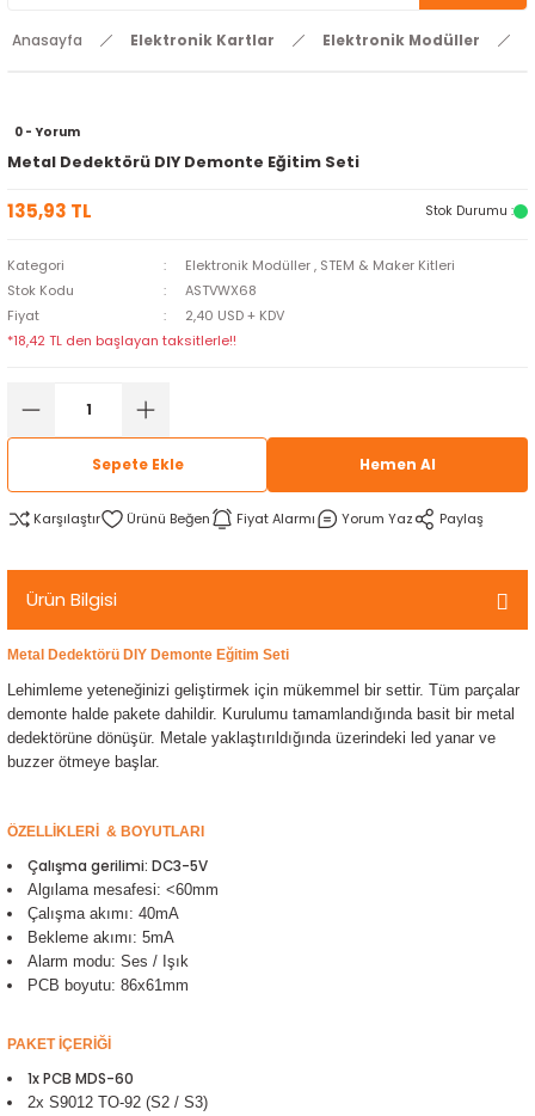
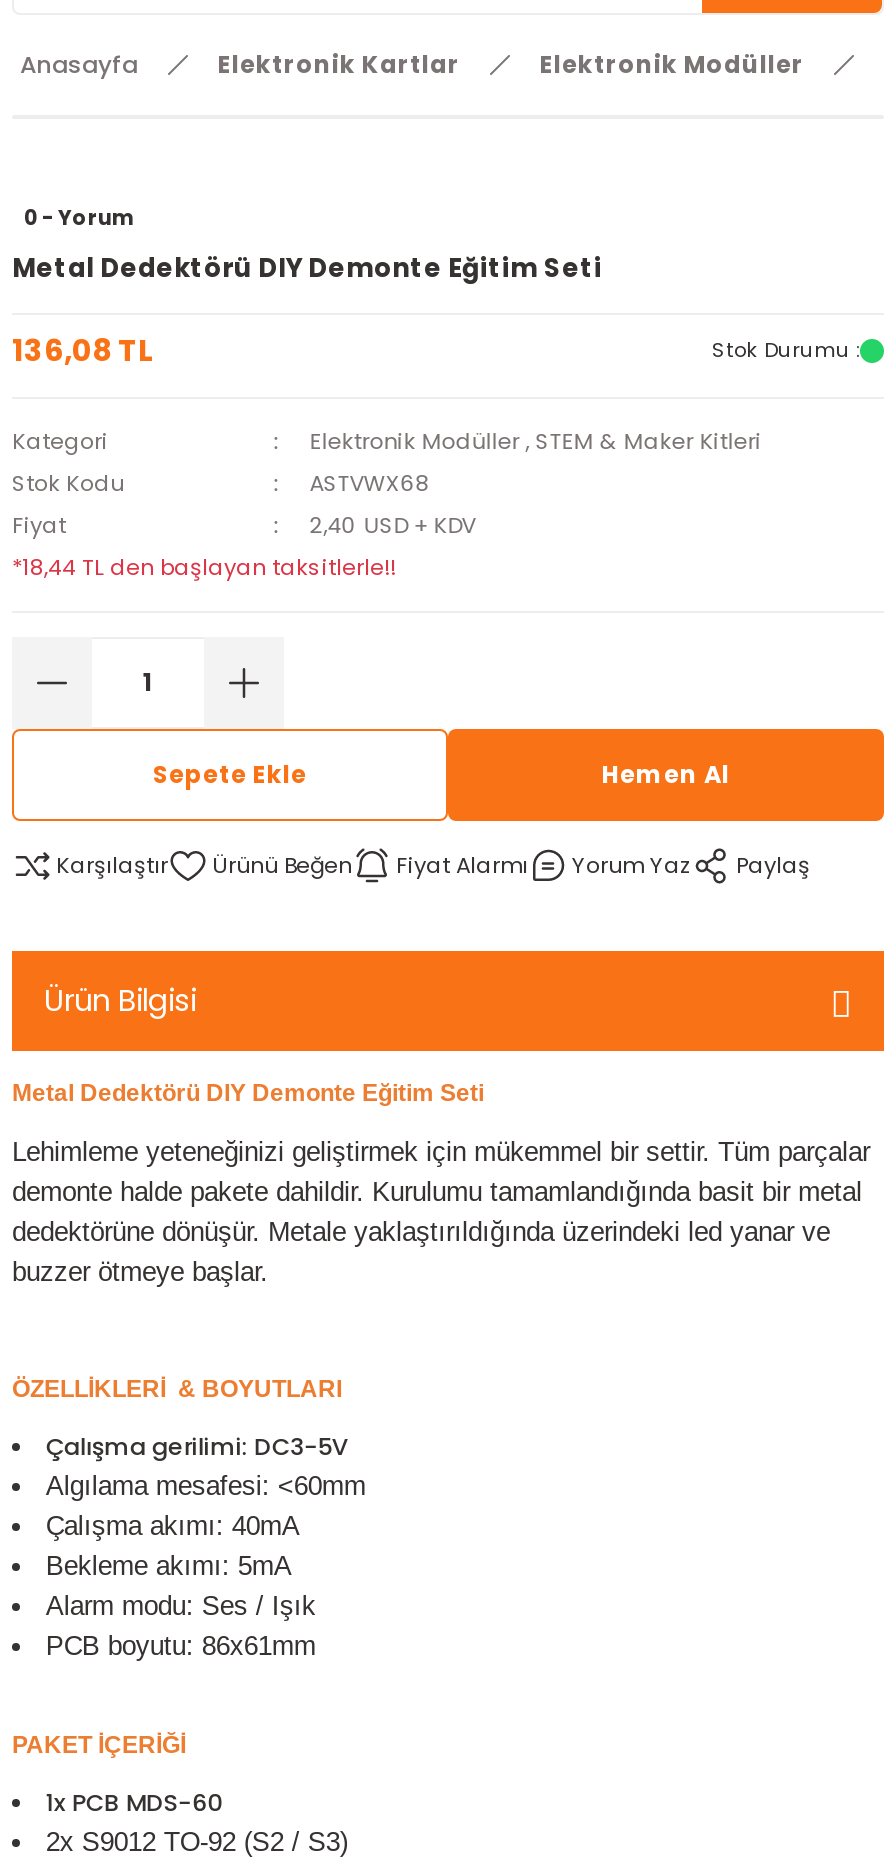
- 135,93 TL
+ 136,08 TL

- *18,42 TL den başlayan taksitlerle!!
+ *18,44 TL den başlayan taksitlerle!!
